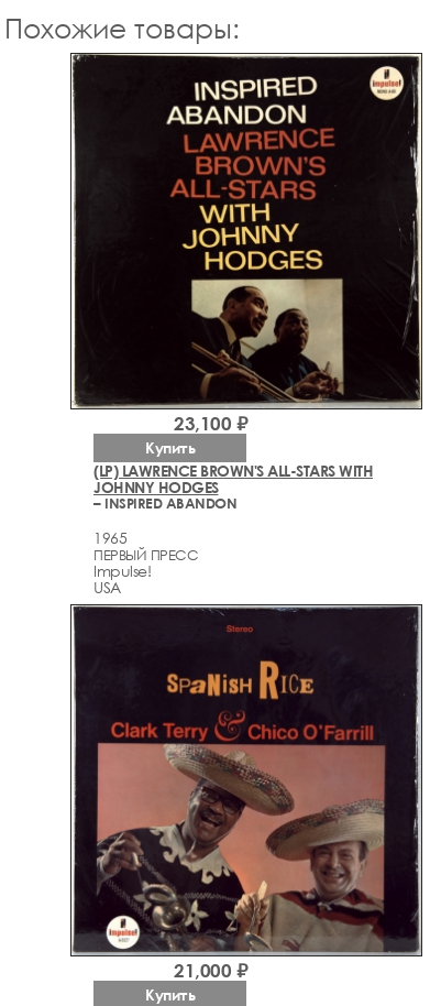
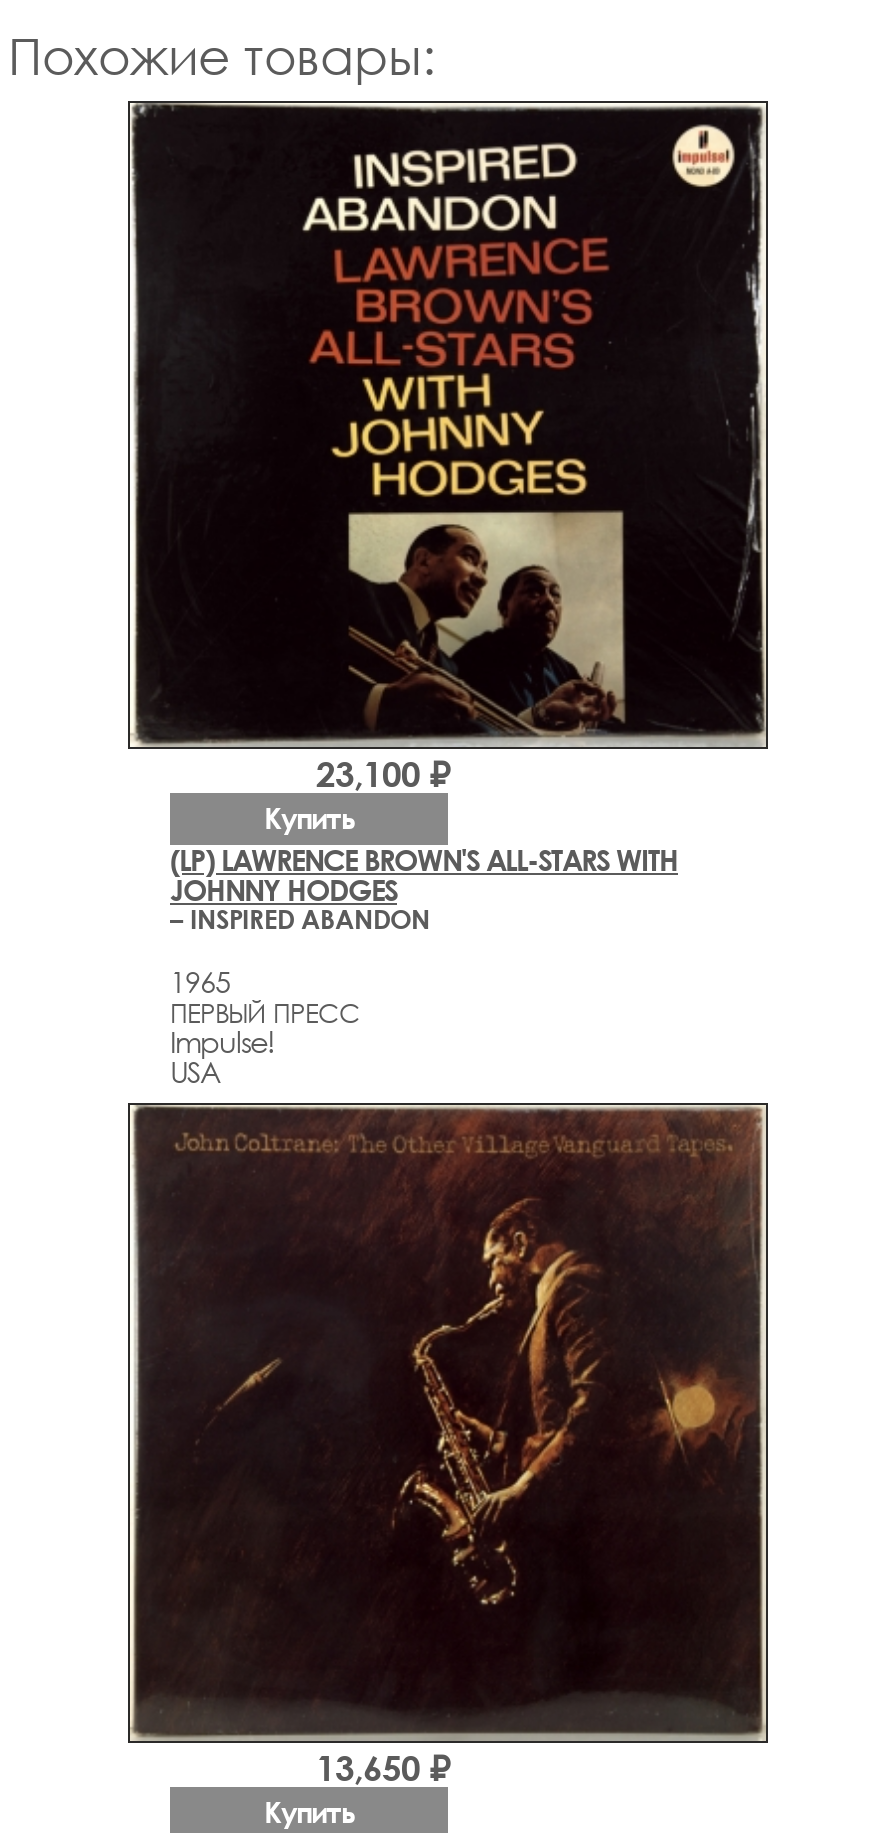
- [image]
- 21,000 ₽
+ [image]
+ 13,650 ₽
